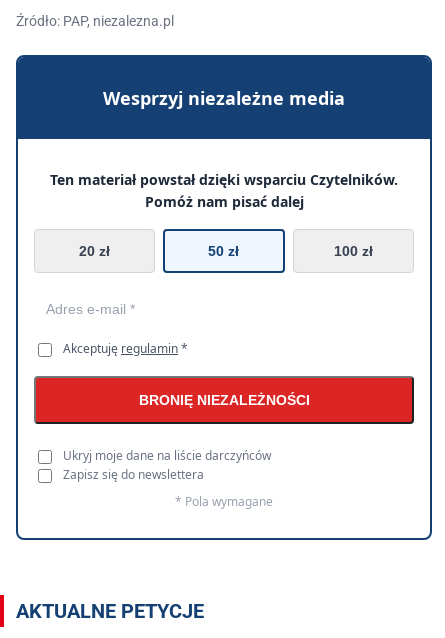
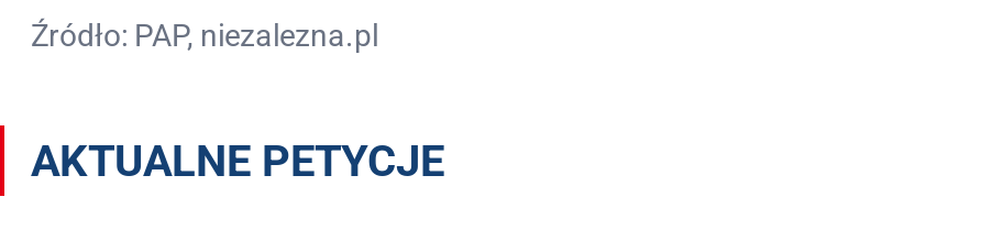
- [image]
- Wesprzyj niezależne media
- Ten materiał powstał dzięki wsparciu Czytelników.
- Pomóż nam pisać dalej
- 20 zł
- 50 zł
- 100 zł

- Akceptuję regulamin *
- BRONIĘ NIEZALEŻNOŚCI
- Ukryj moje dane na liście darczyńców
- Zapisz się do newslettera
- * Pola wymagane
